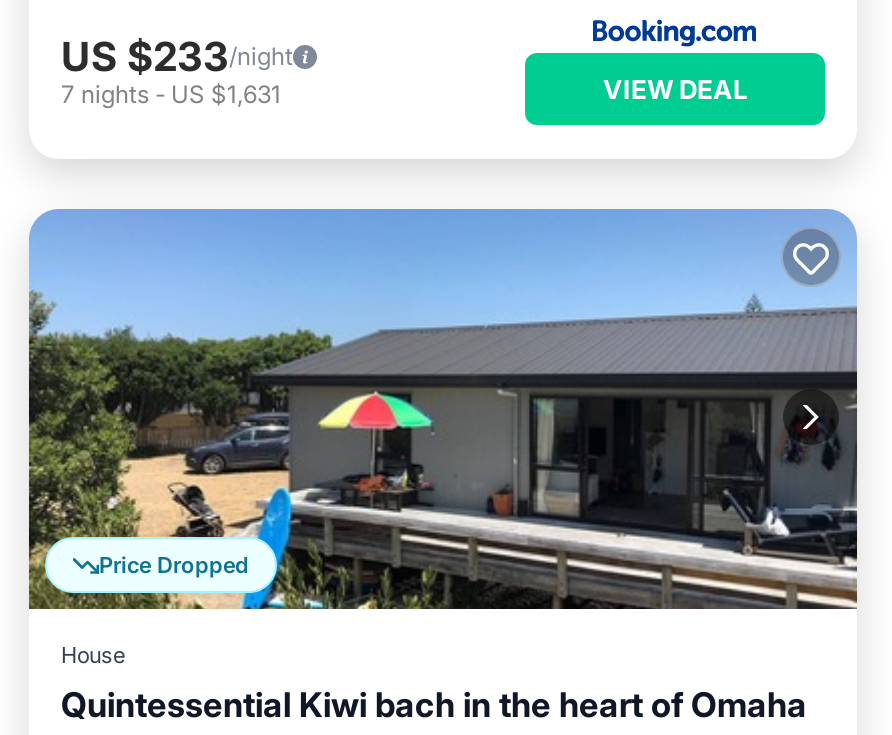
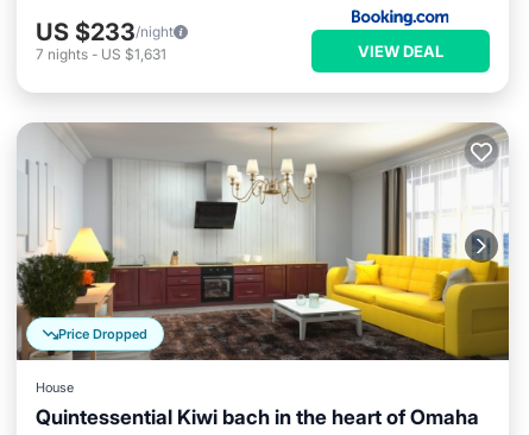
- [image]
+ [image]
